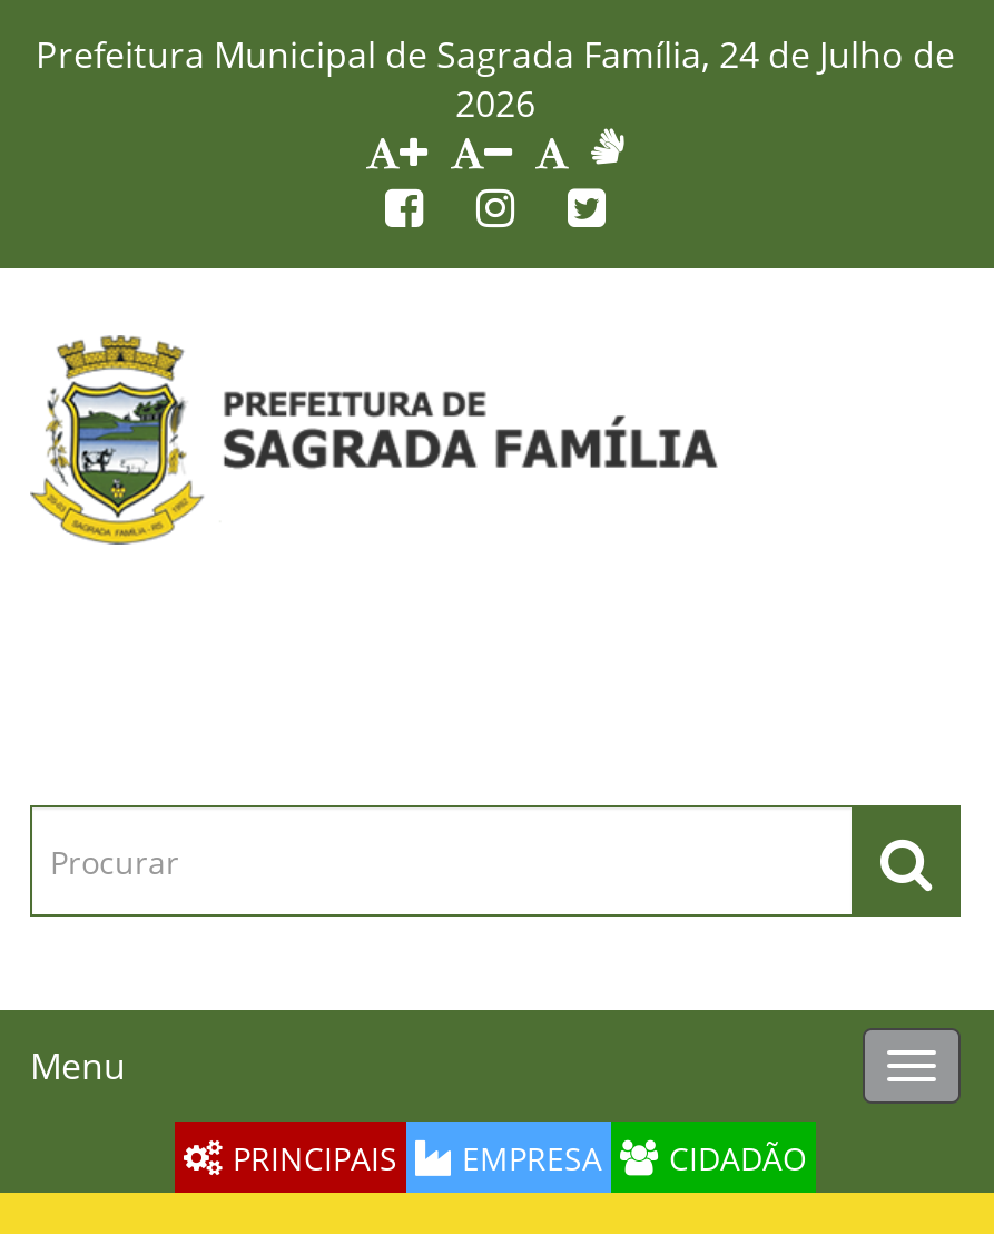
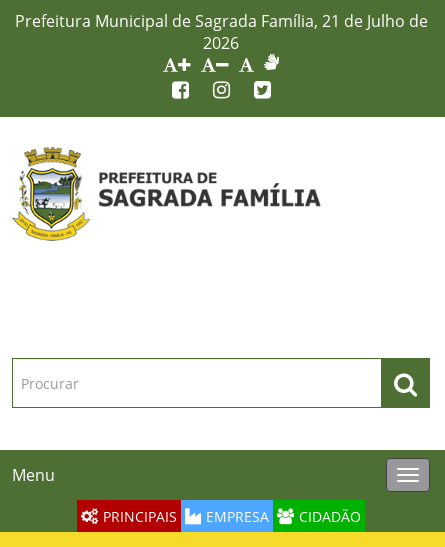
- Prefeitura Municipal de Sagrada Família, 24 de Julho de
+ Prefeitura Municipal de Sagrada Família, 21 de Julho de
